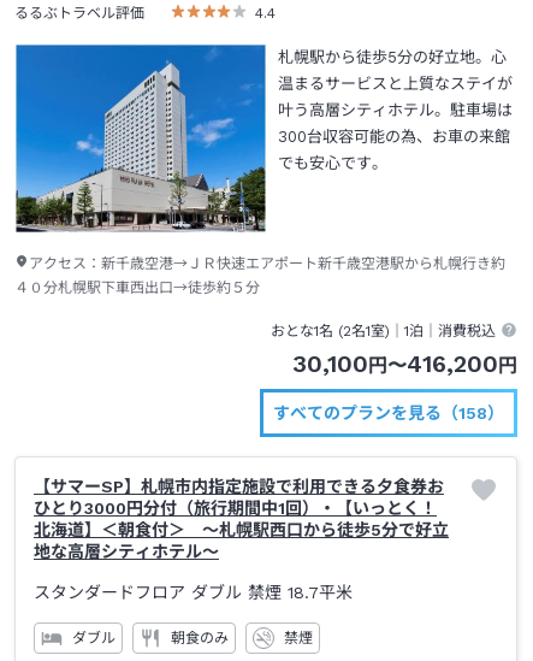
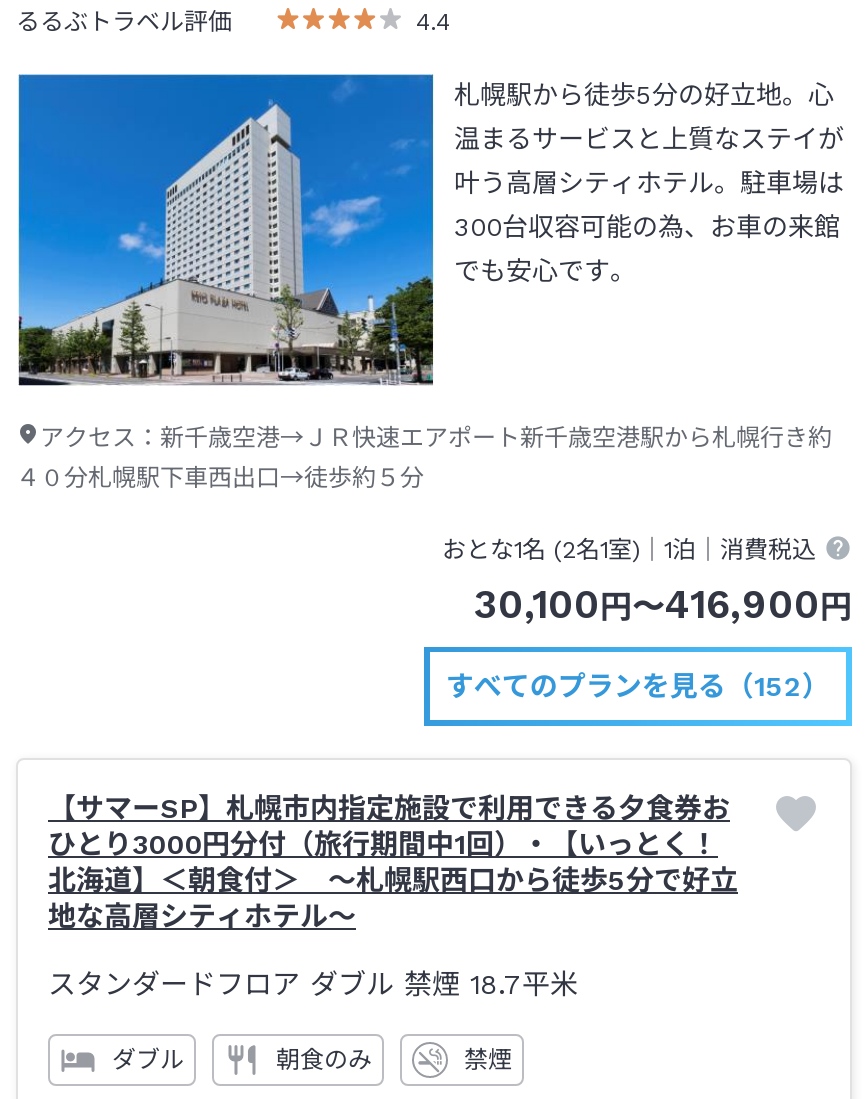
- 30,100円〜416,200円
+ 30,100円〜416,900円

- すべてのプランを見る（158）
+ すべてのプランを見る（152）
